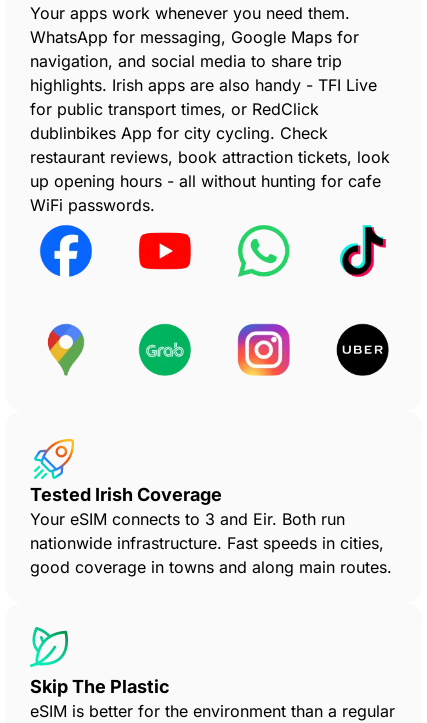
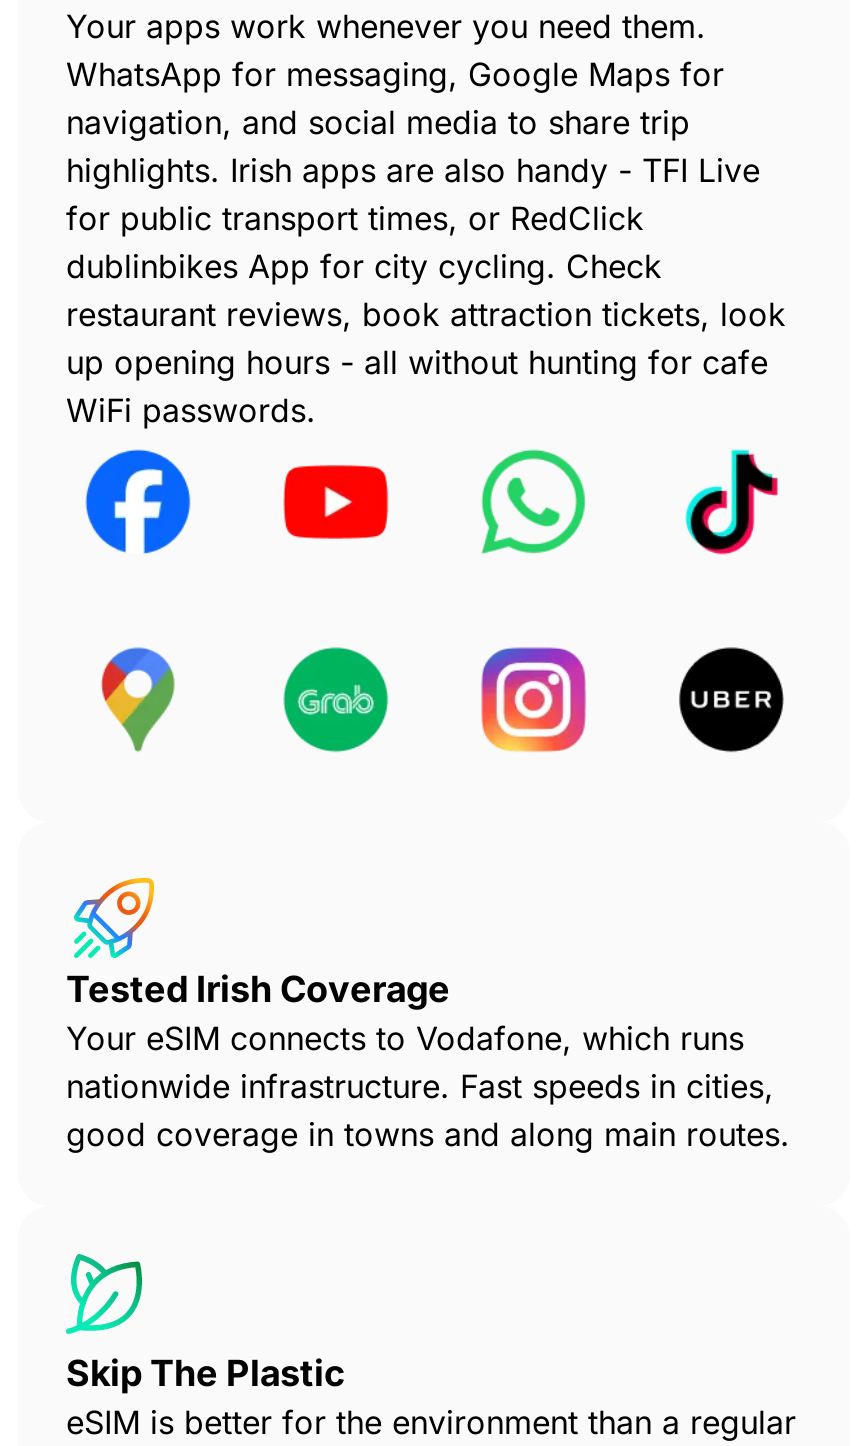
- Your eSIM connects to 3 and Eir. Both run
+ Your eSIM connects to Vodafone, which runs
